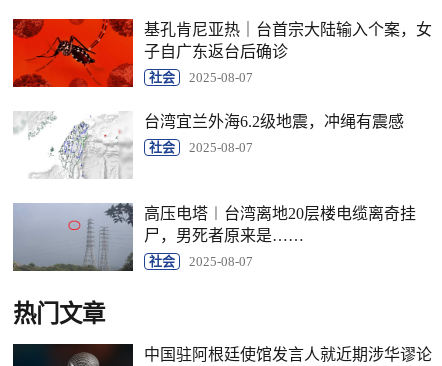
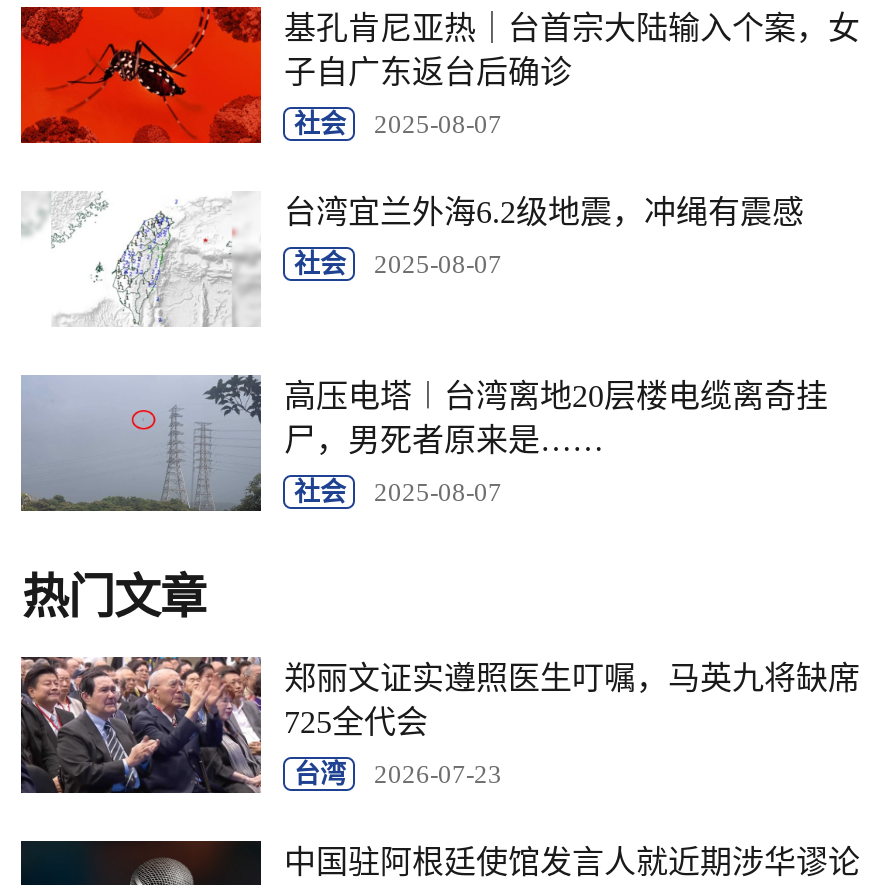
+ [image]
+ 郑丽文证实遵照医生叮嘱，马英九将缺席
+ 725全代会
+ 台湾
+ 2026-07-23
